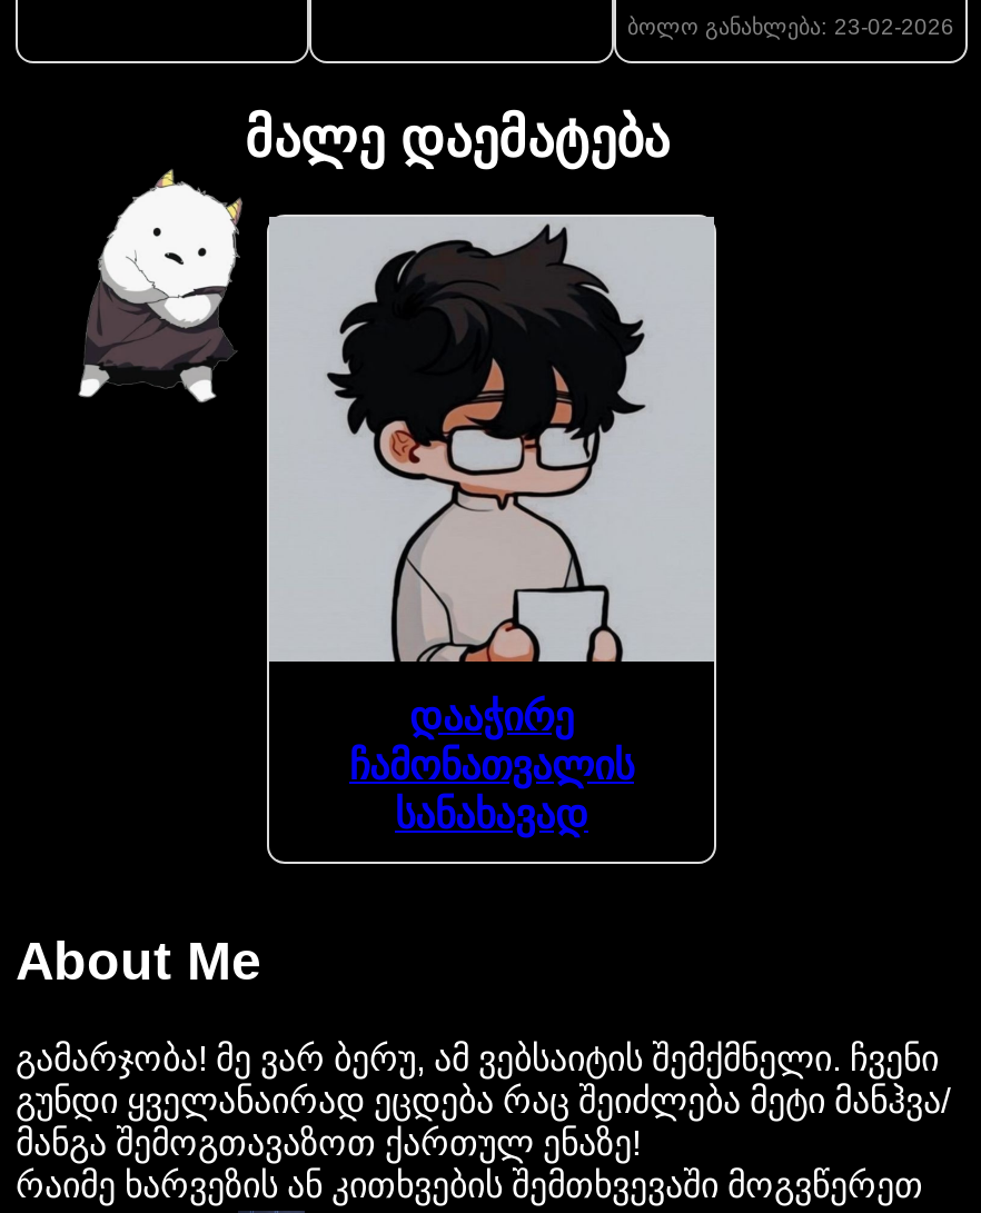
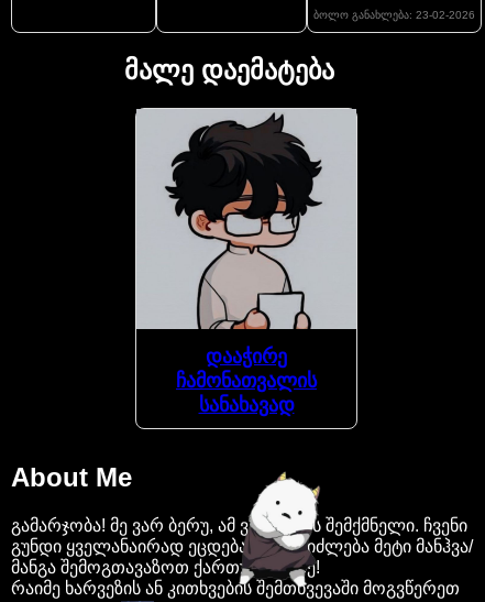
- [image]

+ [image]
